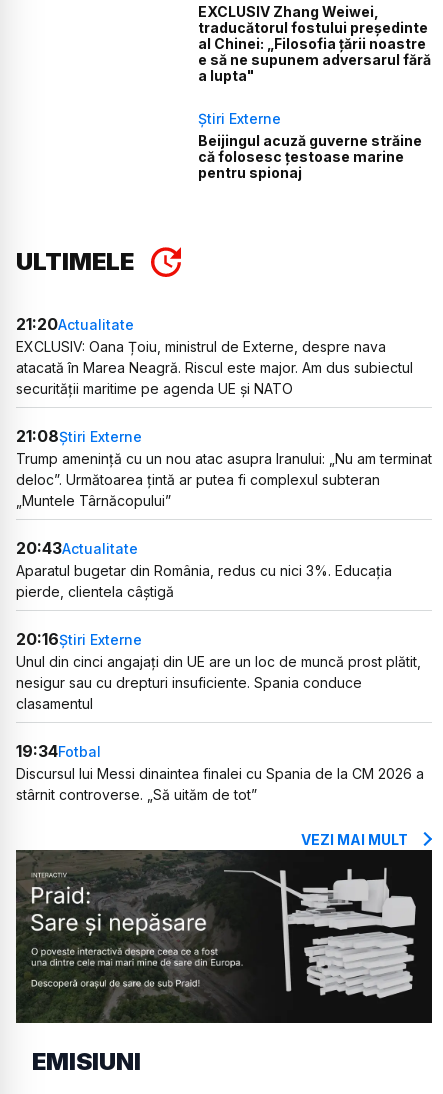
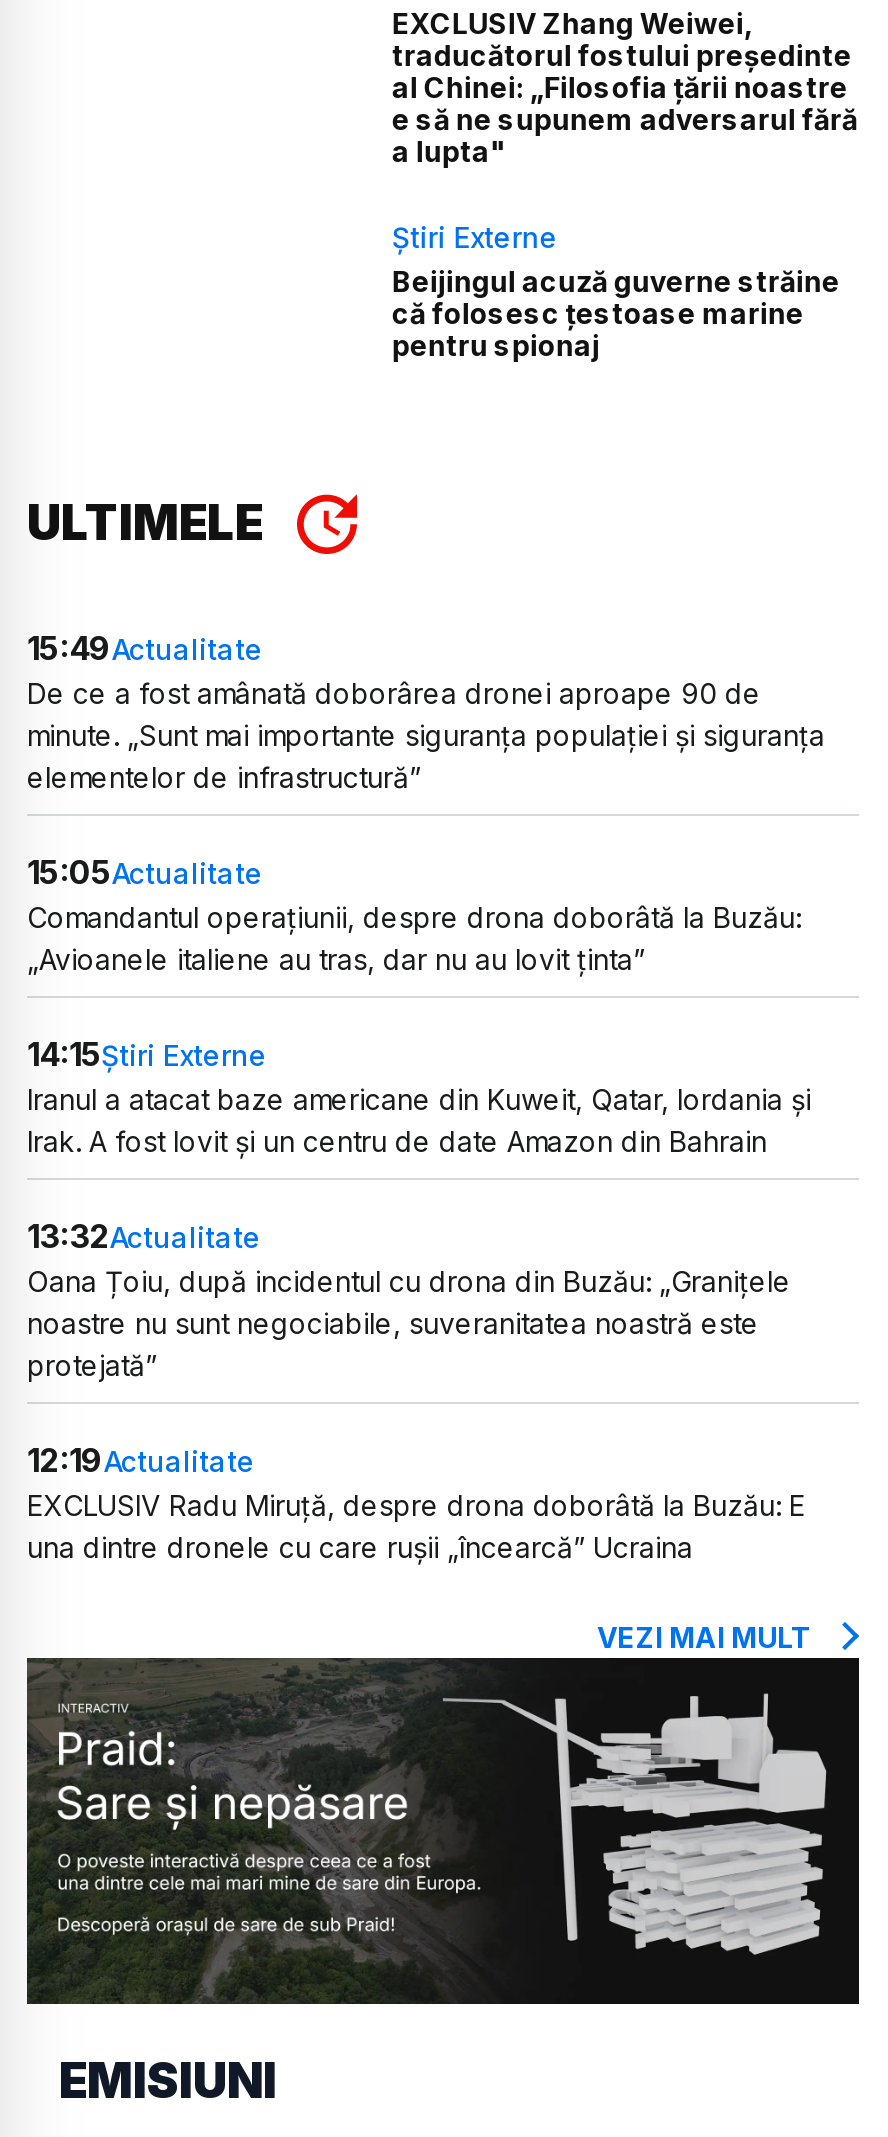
- 21:20Actualitate
- EXCLUSIV: Oana Țoiu, ministrul de Externe, despre nava
- atacată în Marea Neagră. Riscul este major. Am dus subiectul
- securității maritime pe agenda UE și NATO
+ 15:49Actualitate
+ De ce a fost amânată doborârea dronei aproape 90 de
+ minute. „Sunt mai importante siguranţa populaţiei şi siguranţa
+ elementelor de infrastructură”

- 21:08Știri Externe
- Trump amenință cu un nou atac asupra Iranului: „Nu am terminat
- deloc”. Următoarea țintă ar putea fi complexul subteran
- „Muntele Târnăcopului”
+ 15:05Actualitate
+ Comandantul operațiunii, despre drona doborâtă la Buzău:
+ „Avioanele italiene au tras, dar nu au lovit ținta”

- 20:43Actualitate
- Aparatul bugetar din România, redus cu nici 3%. Educația
- pierde, clientela câștigă
+ 14:15Știri Externe
+ Iranul a atacat baze americane din Kuweit, Qatar, Iordania și
+ Irak. A fost lovit și un centru de date Amazon din Bahrain

- 20:16Știri Externe
- Unul din cinci angajați din UE are un loc de muncă prost plătit,
- nesigur sau cu drepturi insuficiente. Spania conduce
- clasamentul
+ 13:32Actualitate
+ Oana Țoiu, după incidentul cu drona din Buzău: „Granițele
+ noastre nu sunt negociabile, suveranitatea noastră este
+ protejată”

- 19:34Fotbal
- Discursul lui Messi dinaintea finalei cu Spania de la CM 2026 a
- stârnit controverse. „Să uităm de tot”
+ 12:19Actualitate
+ EXCLUSIV Radu Miruță, despre drona doborâtă la Buzău: E
+ una dintre dronele cu care rușii „încearcă” Ucraina
